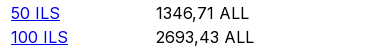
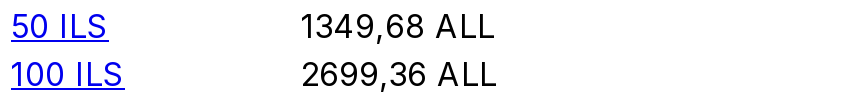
- 1346,71 ALL
+ 1349,68 ALL

- 2693,43 ALL
+ 2699,36 ALL
